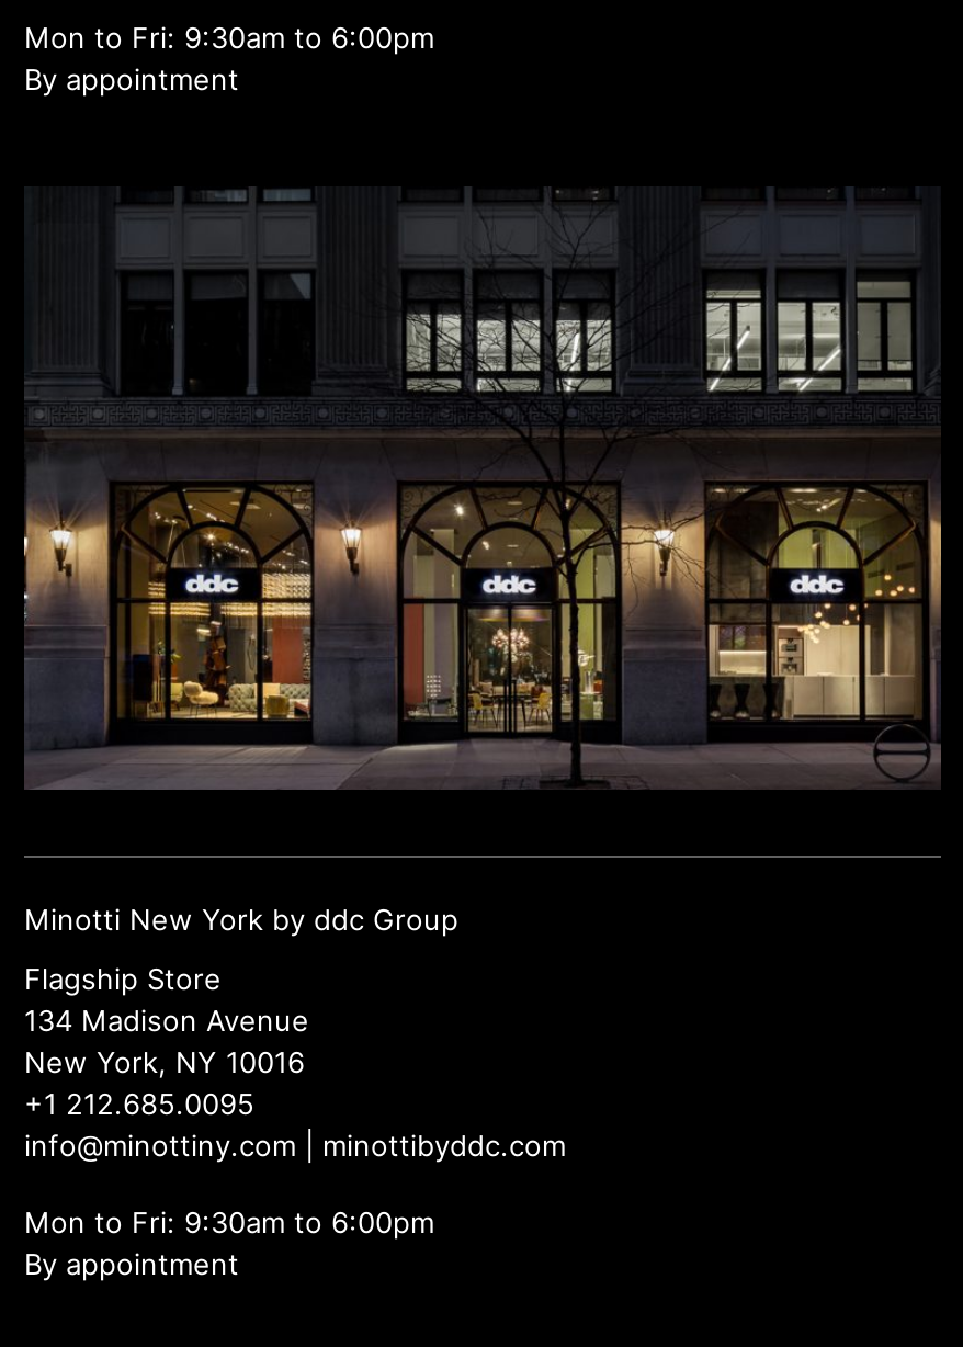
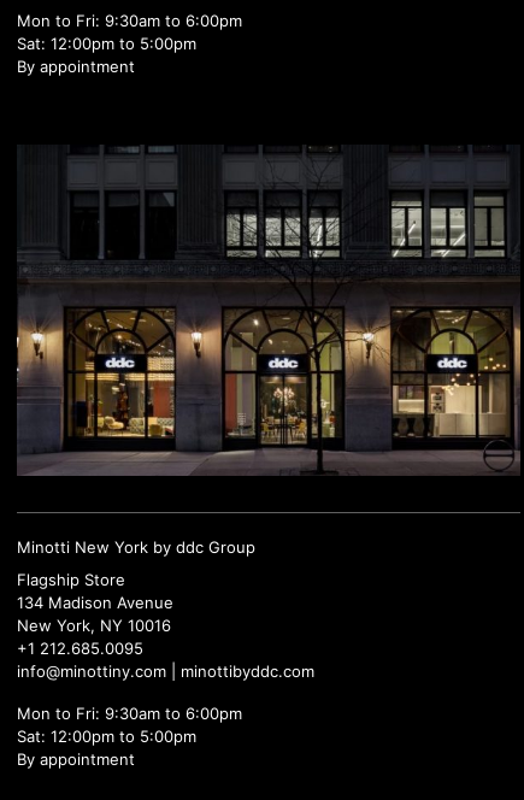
+ Sat: 12:00pm to 5:00pm

+ Sat: 12:00pm to 5:00pm
